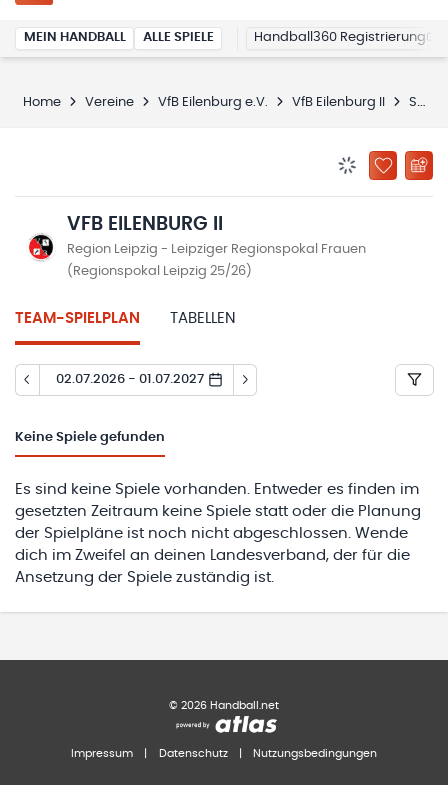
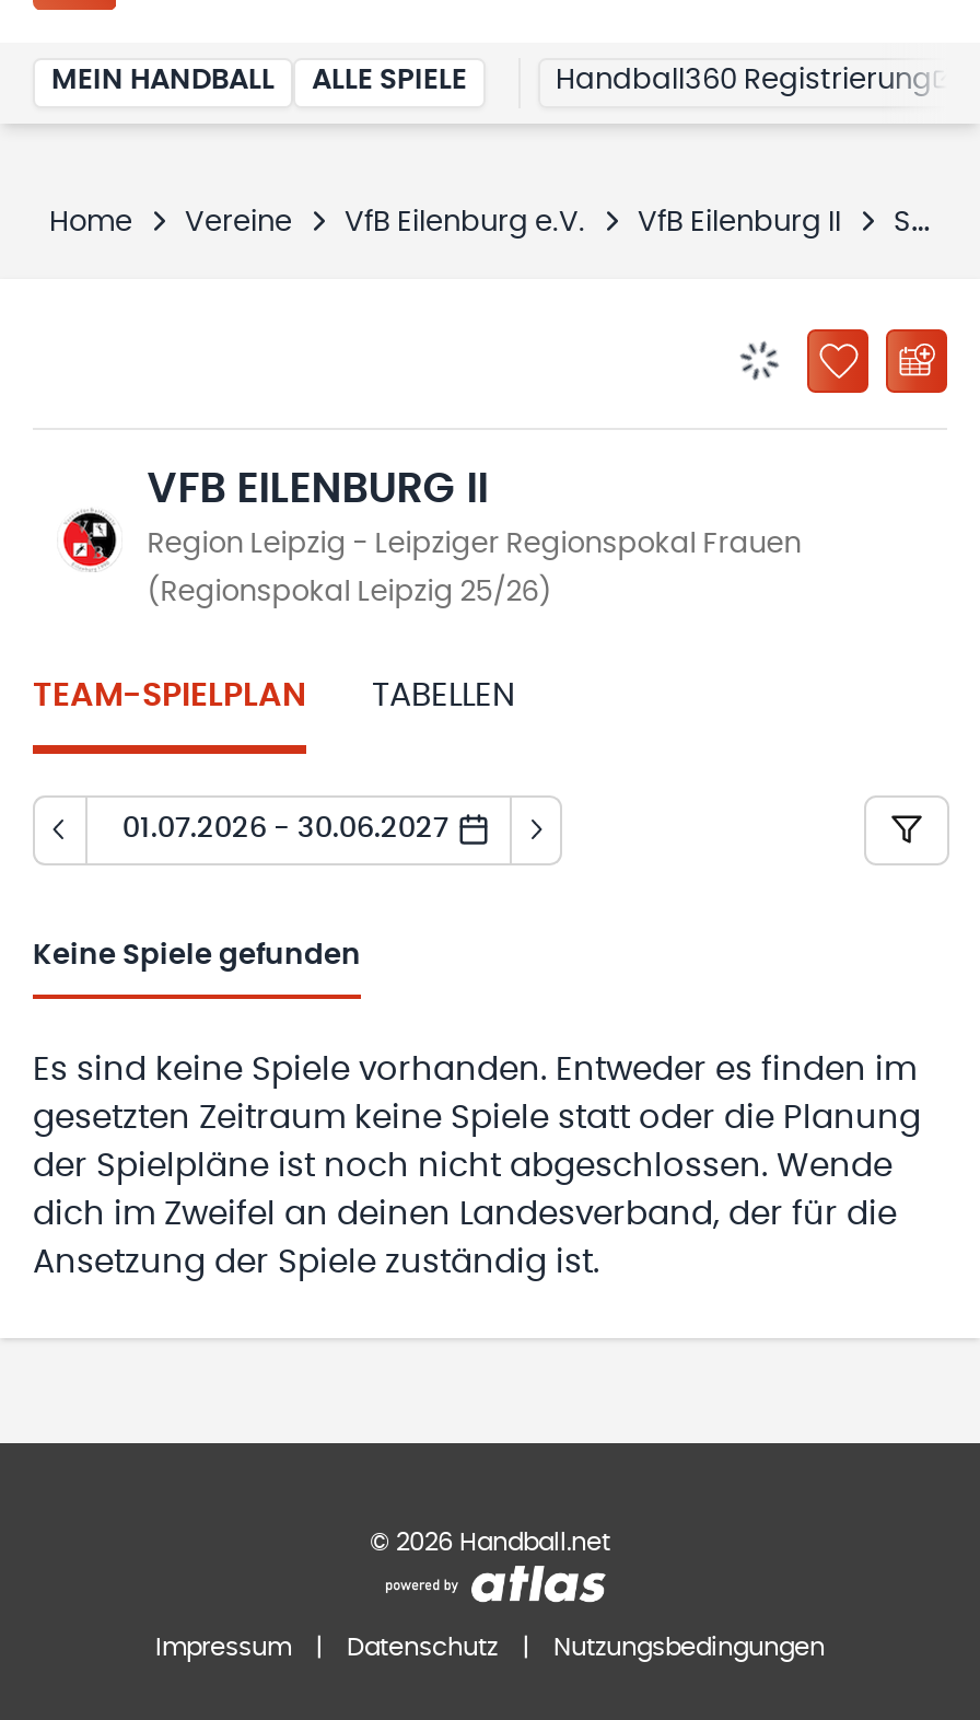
- 02.07.2026 - 01.07.2027
+ 01.07.2026 - 30.06.2027
